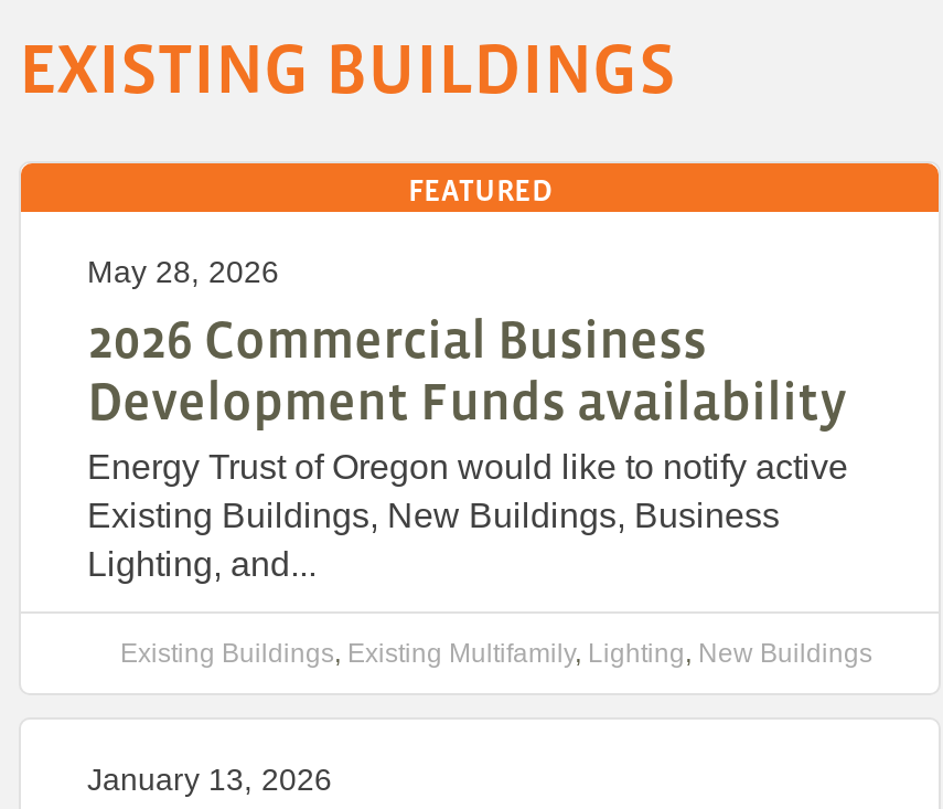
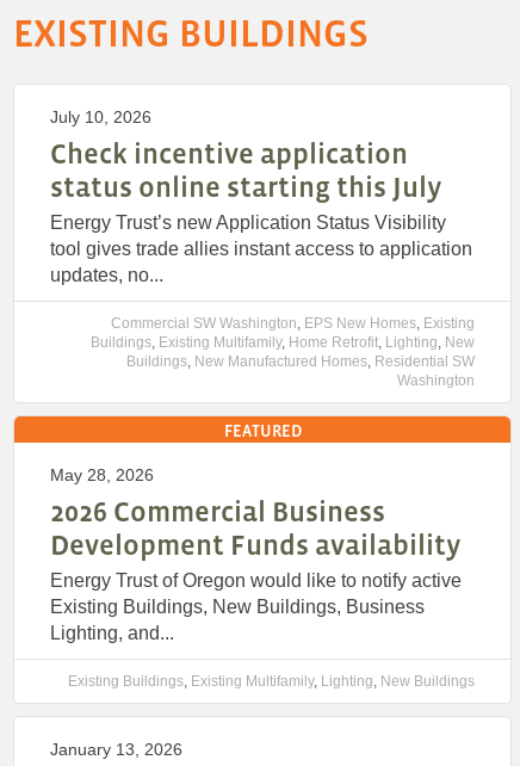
+ July 10, 2026
+ Check incentive application
+ status online starting this July
+ Energy Trust’s new Application Status Visibility
+ tool gives trade allies instant access to application
+ updates, no...
+ Commercial SW Washington, EPS New Homes, Existing
+ Buildings, Existing Multifamily, Home Retrofit, Lighting, New
+ Buildings, New Manufactured Homes, Residential SW
+ Washington
